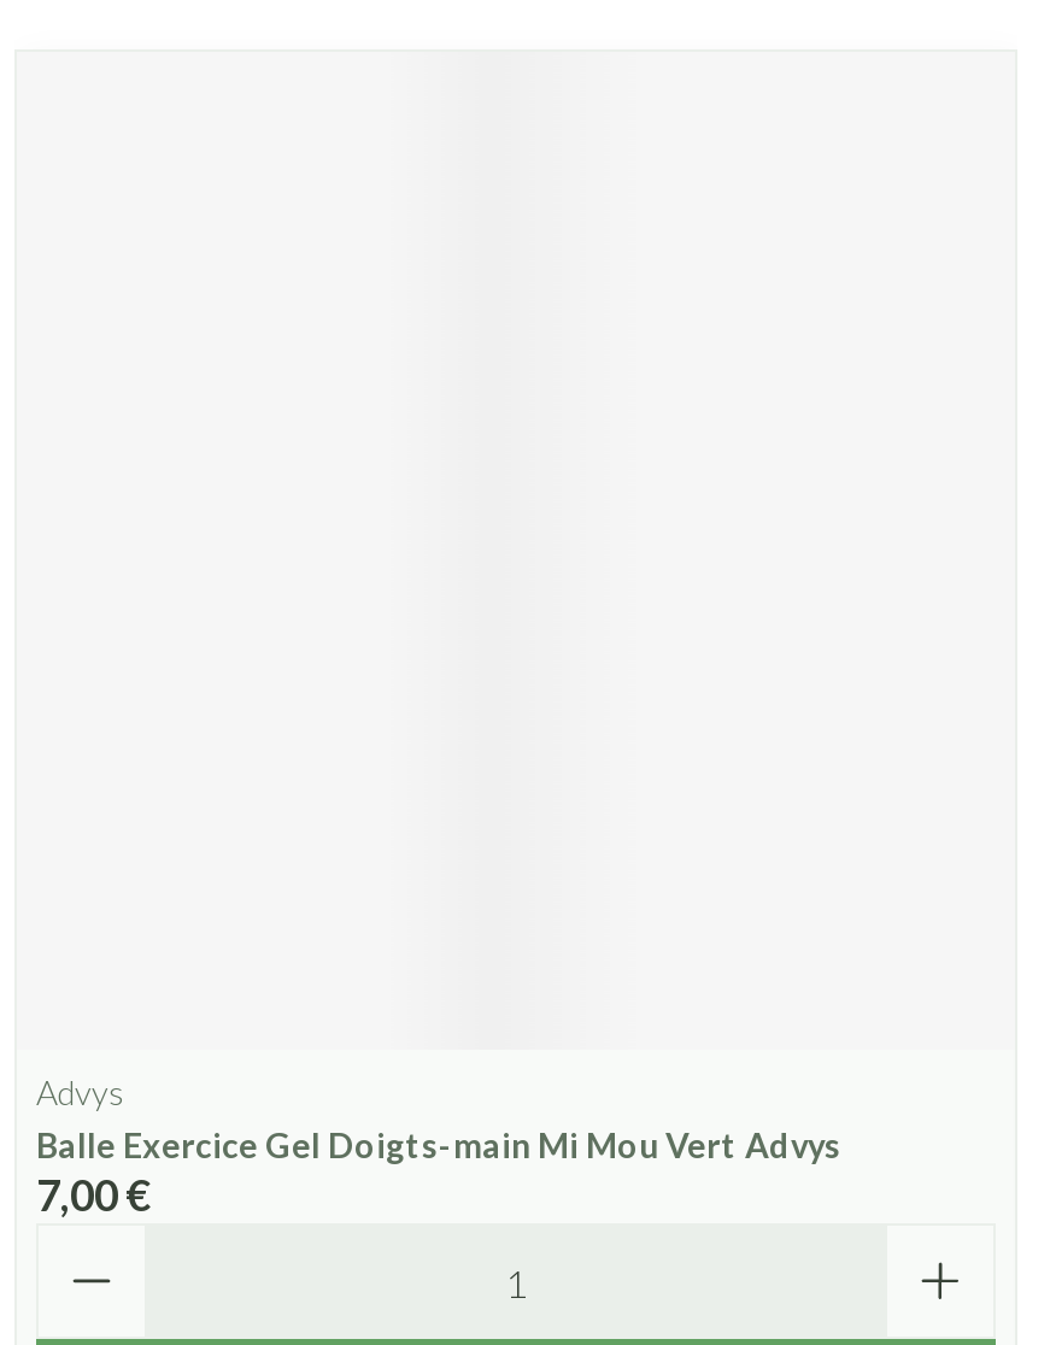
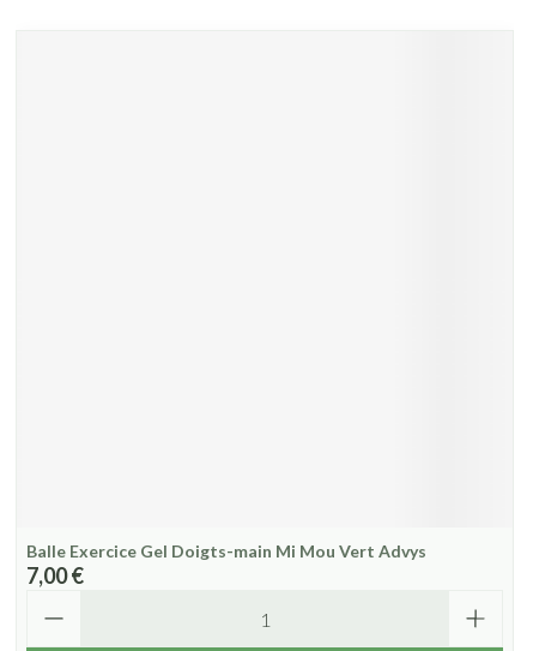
- Advys
